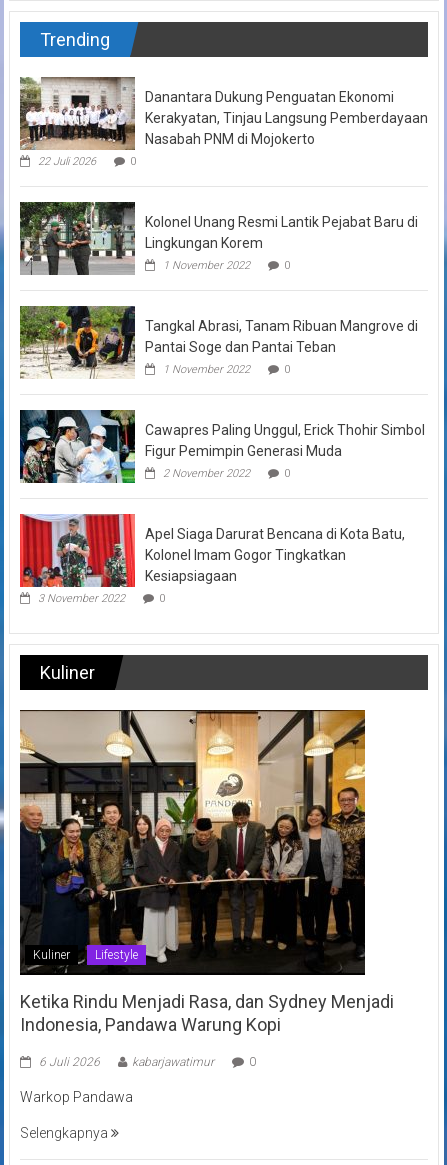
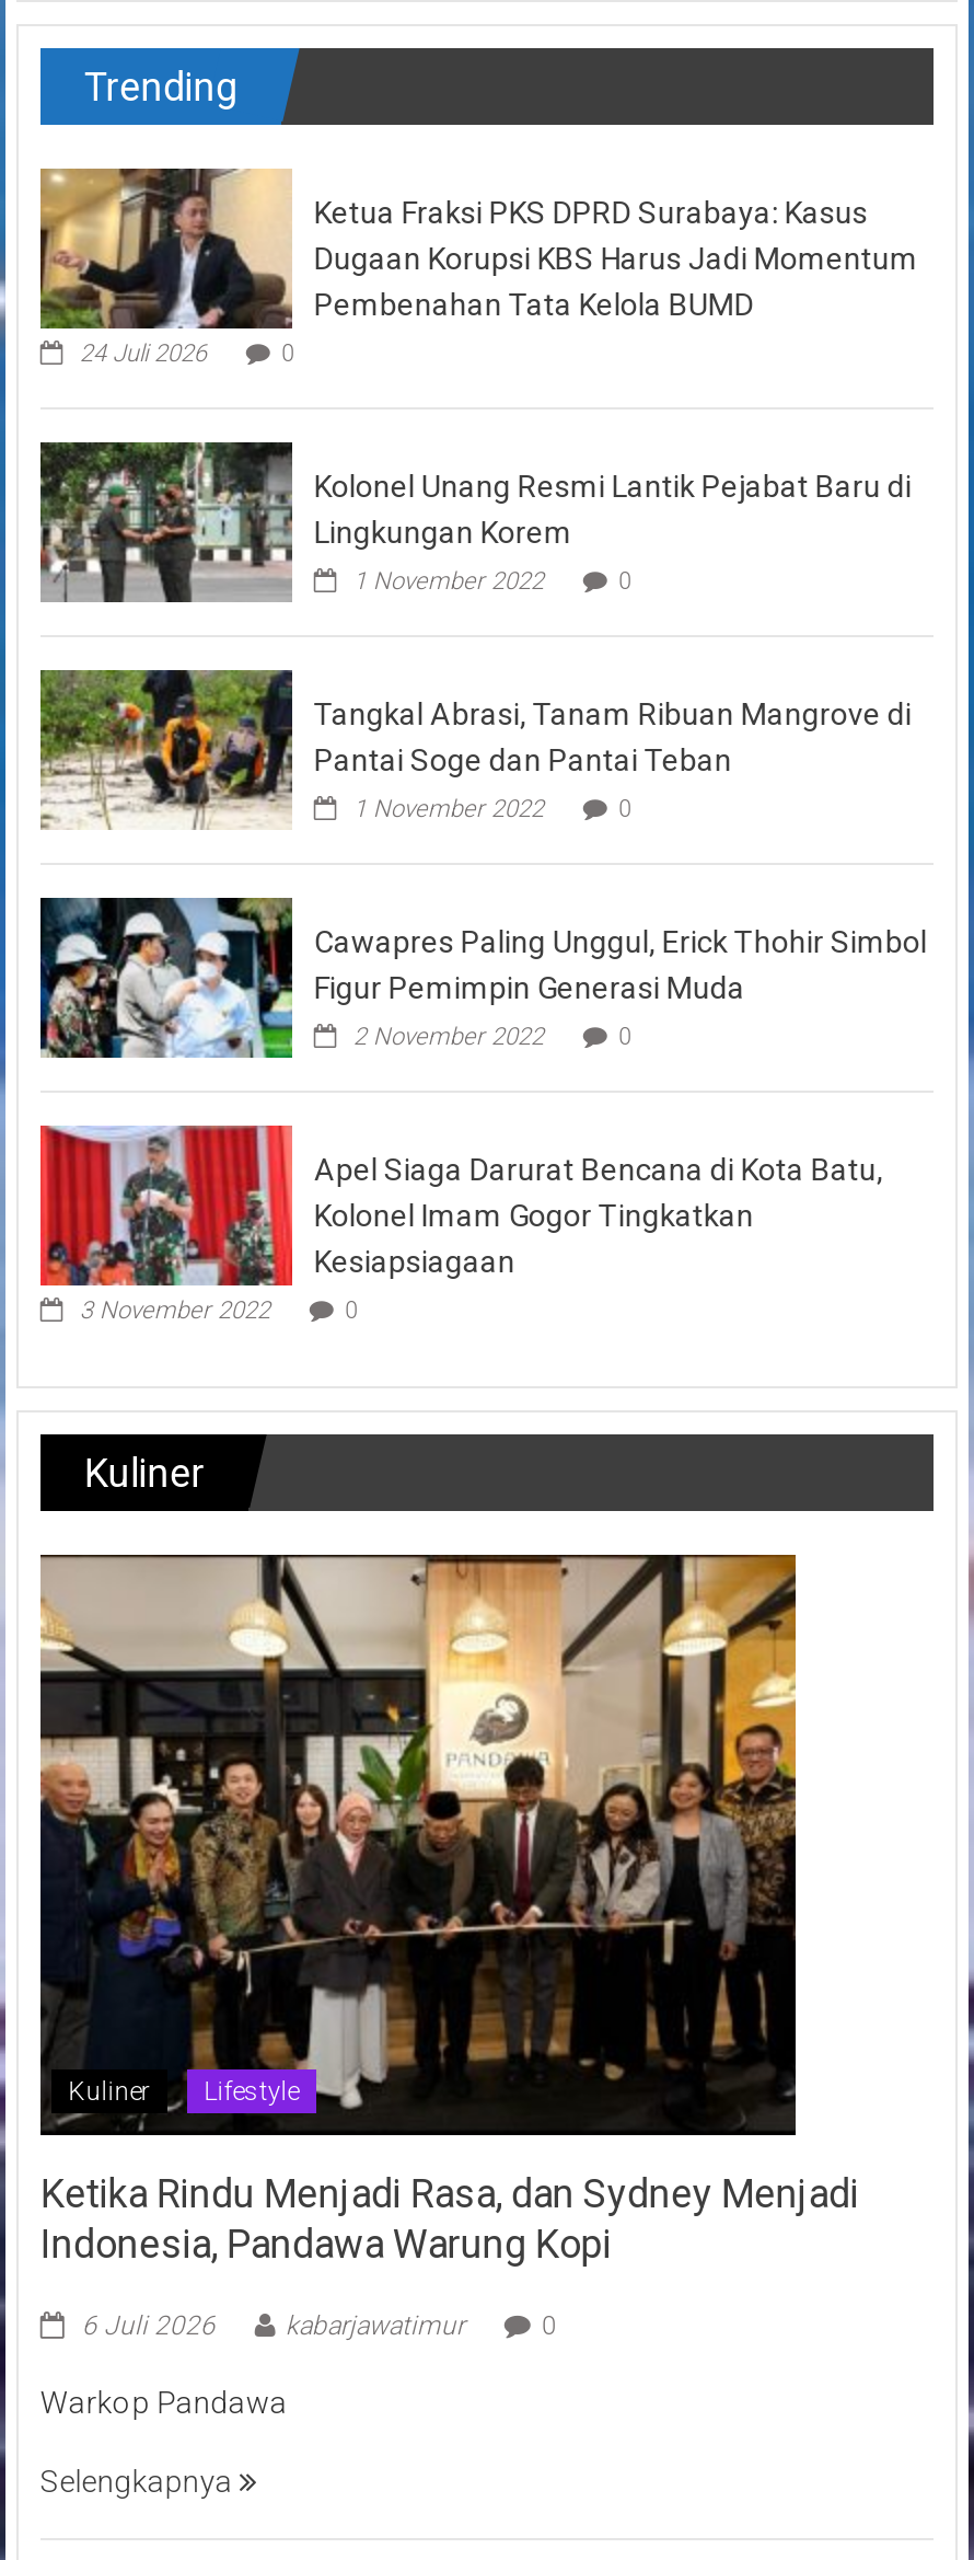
- [image]
- 22 Juli 2026
+ [image]
+ 24 Juli 2026

- Danantara Dukung Penguatan Ekonomi
- Kerakyatan, Tinjau Langsung Pemberdayaan
- Nasabah PNM di Mojokerto
+ Ketua Fraksi PKS DPRD Surabaya: Kasus
+ Dugaan Korupsi KBS Harus Jadi Momentum
+ Pembenahan Tata Kelola BUMD
